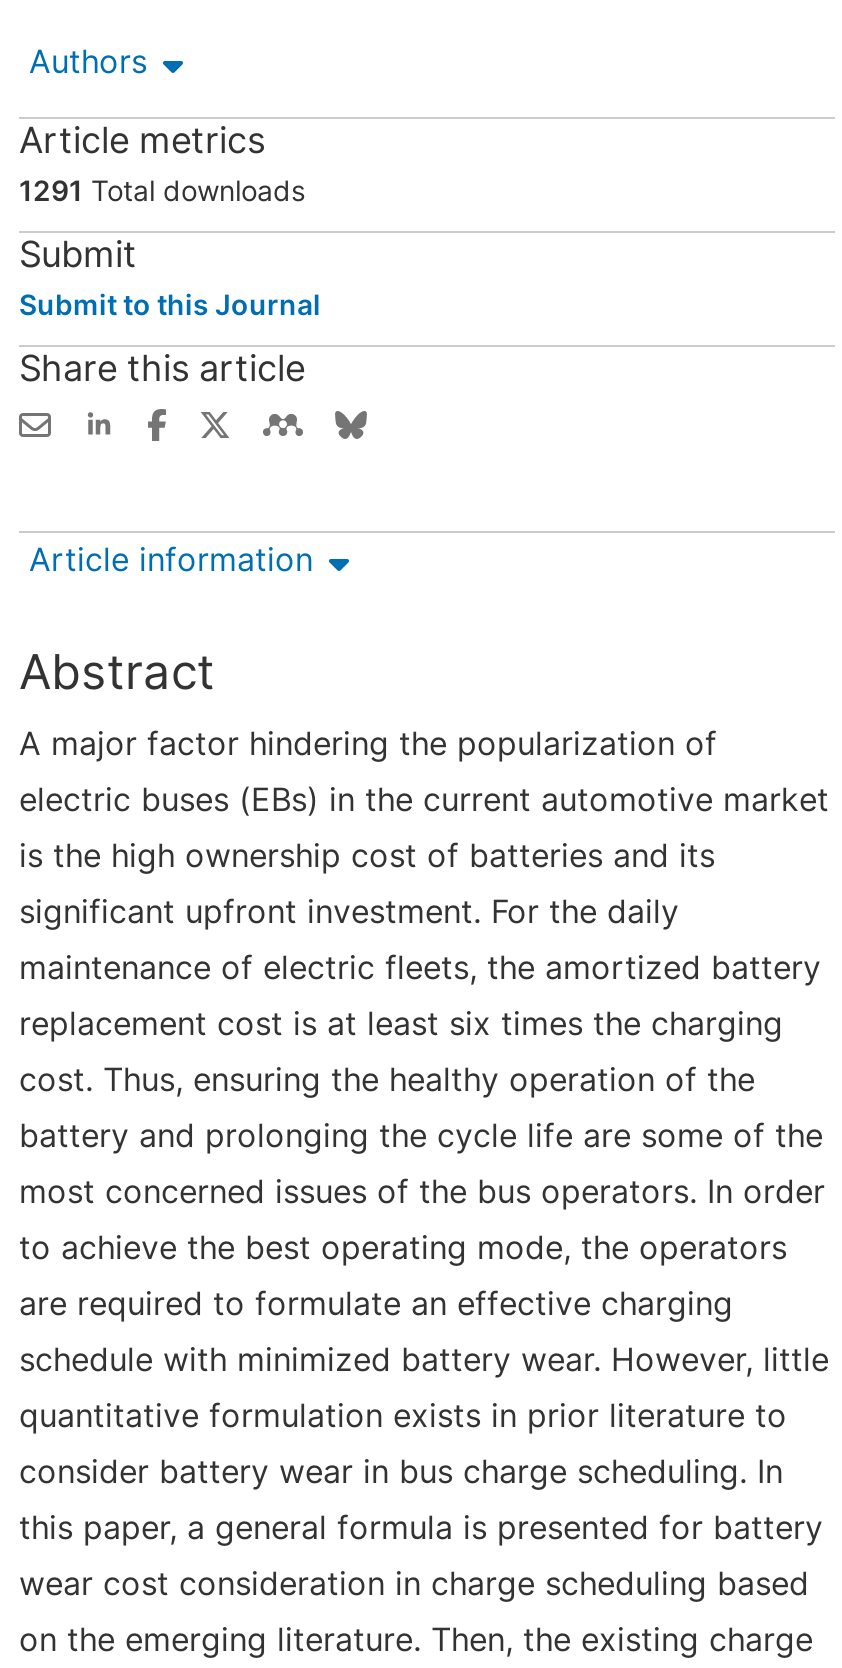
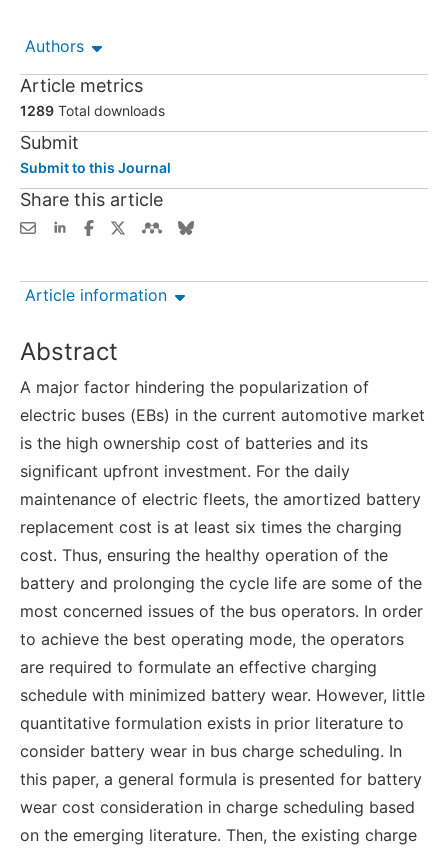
- 1291 Total downloads
+ 1289 Total downloads
